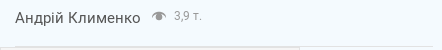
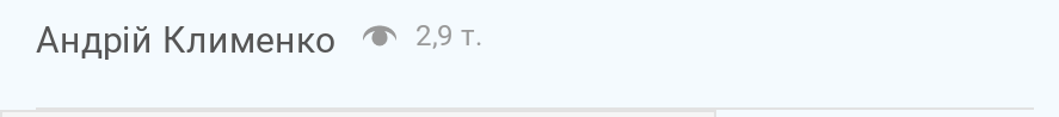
- 3,9 т.
+ 2,9 т.
